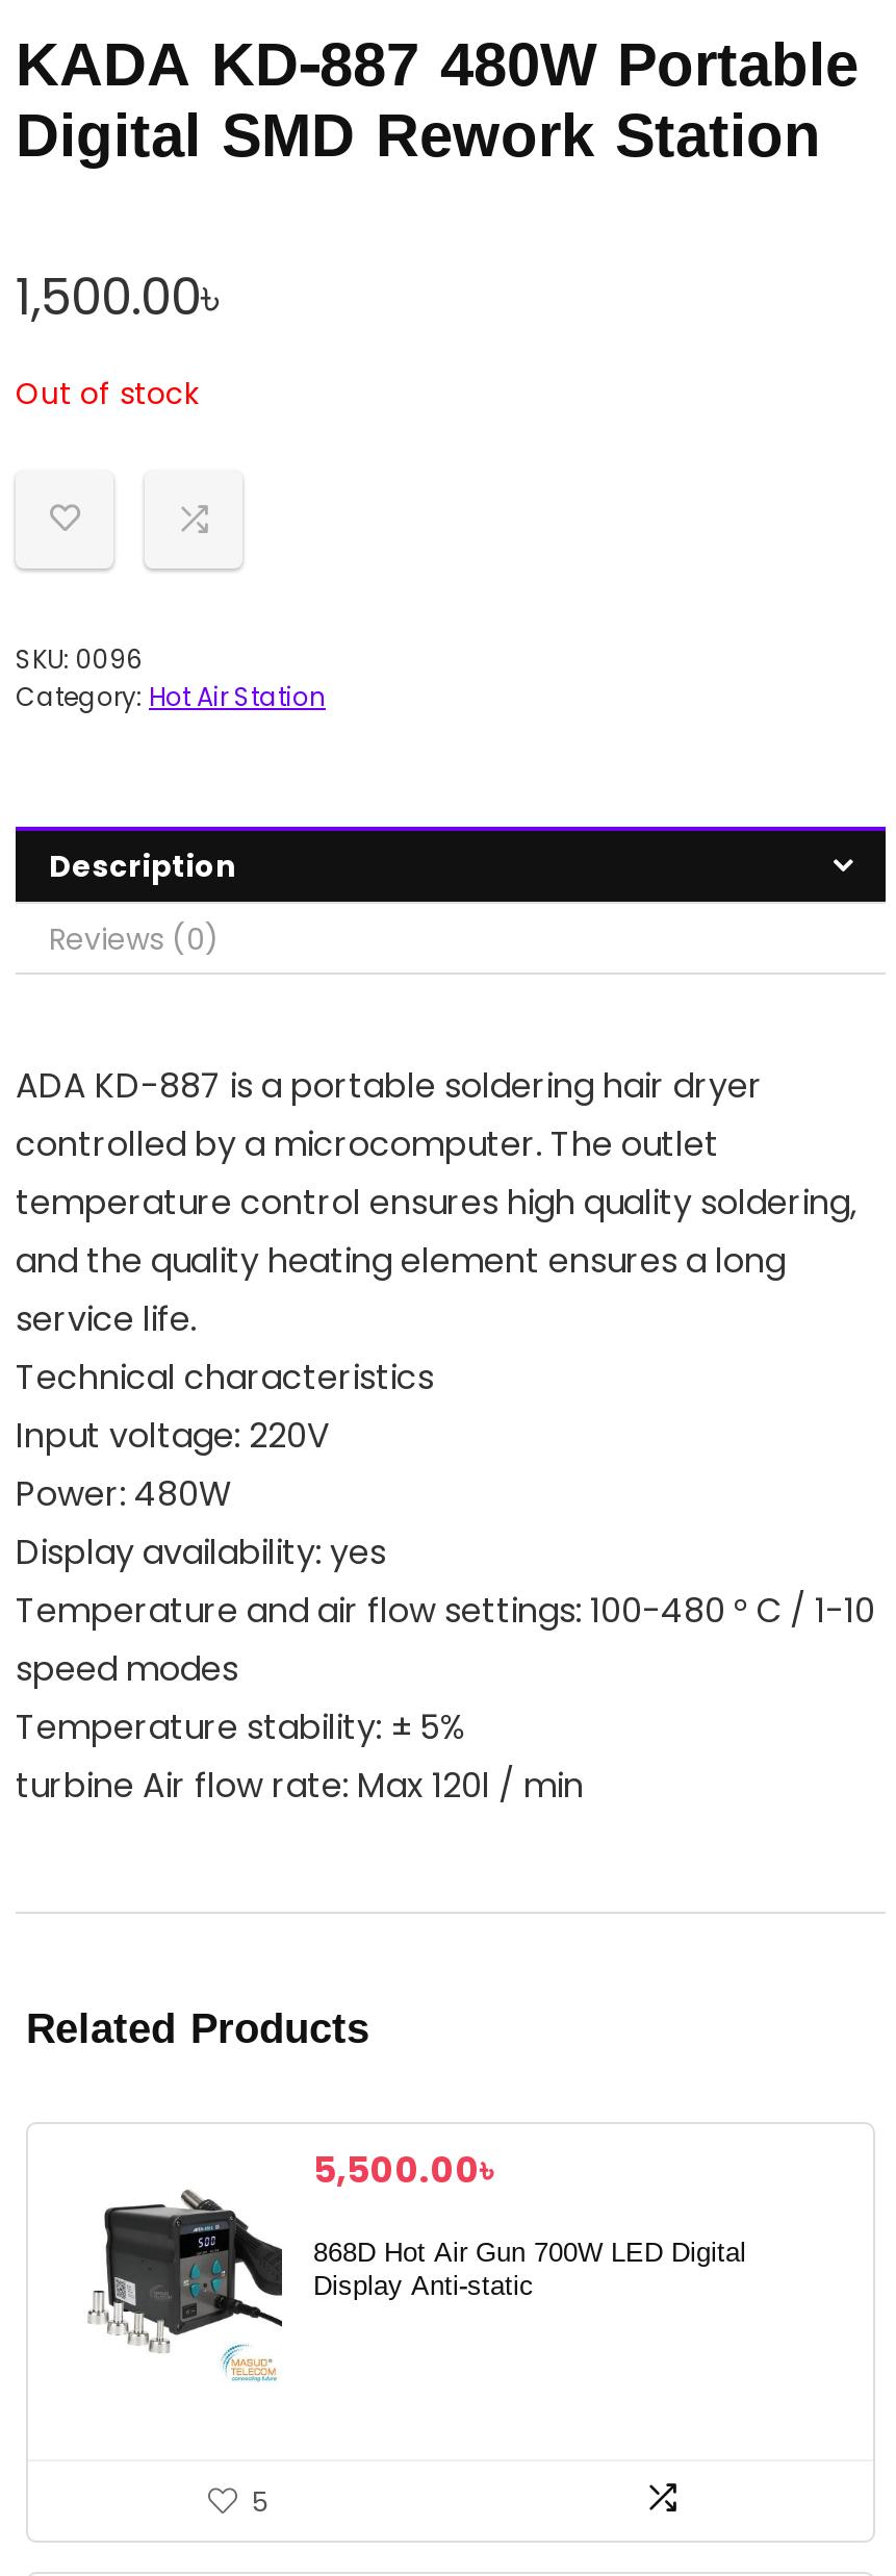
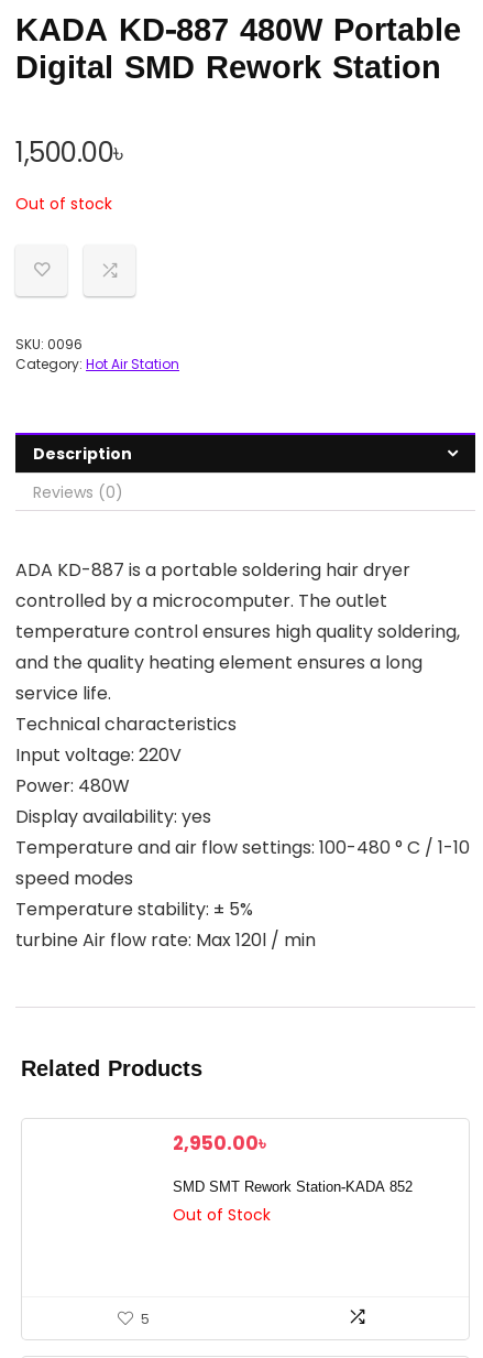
- 5,500.00৳
+ 2,950.00৳

- [image]

- 868D Hot Air Gun 700W LED Digital
- Display Anti-static
+ SMD SMT Rework Station-KADA 852
+ Out of Stock
